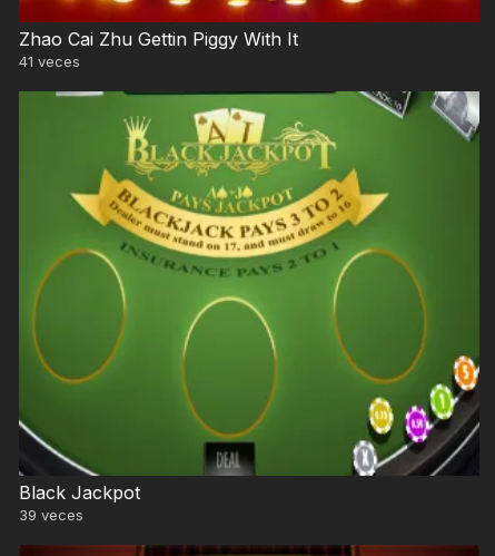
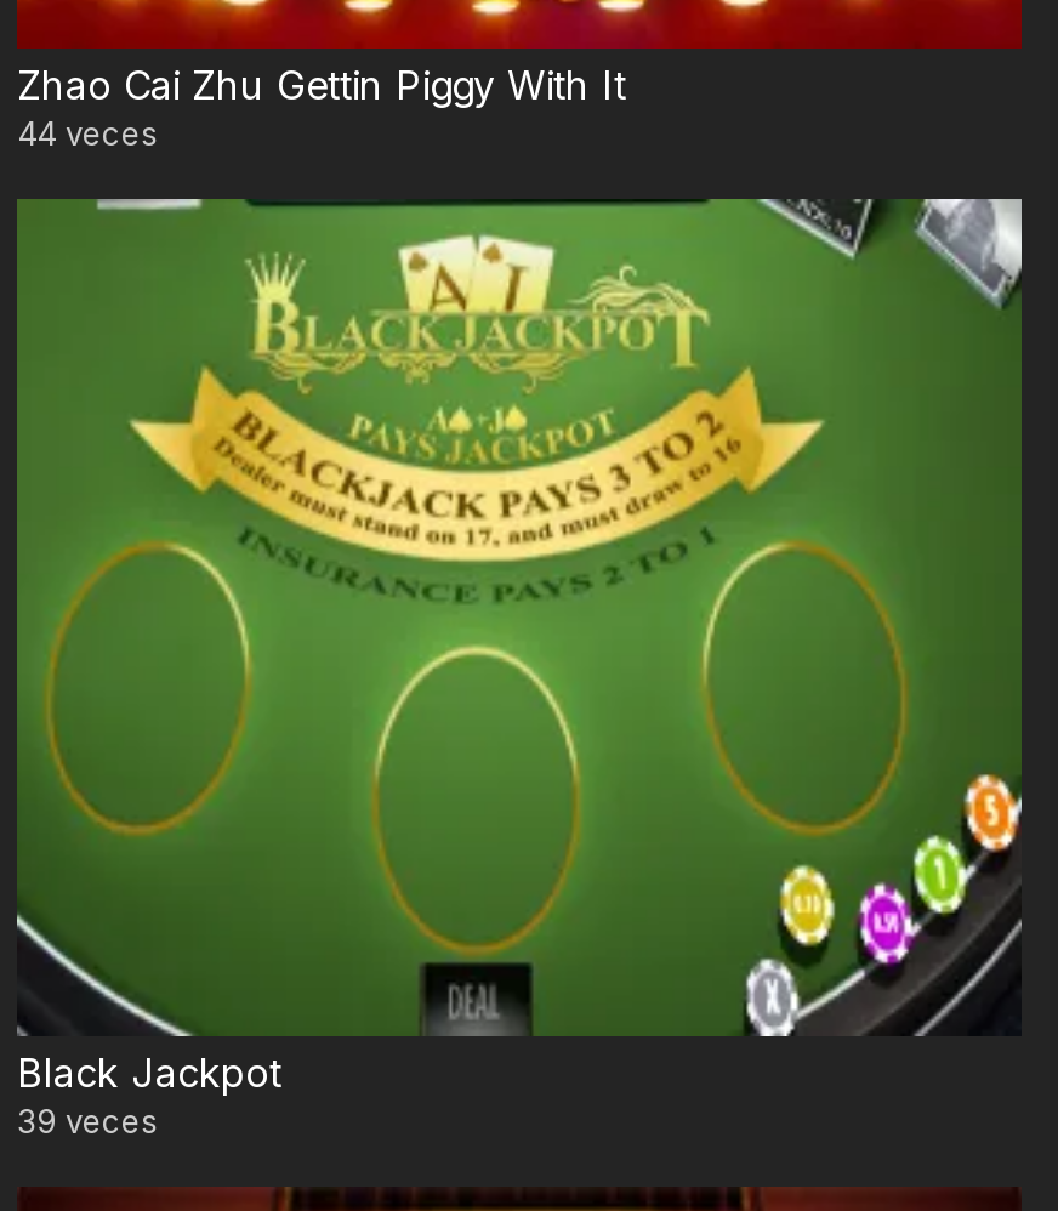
- 41 veces
+ 44 veces
